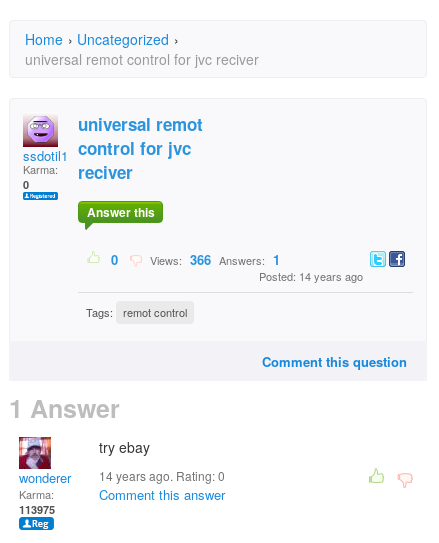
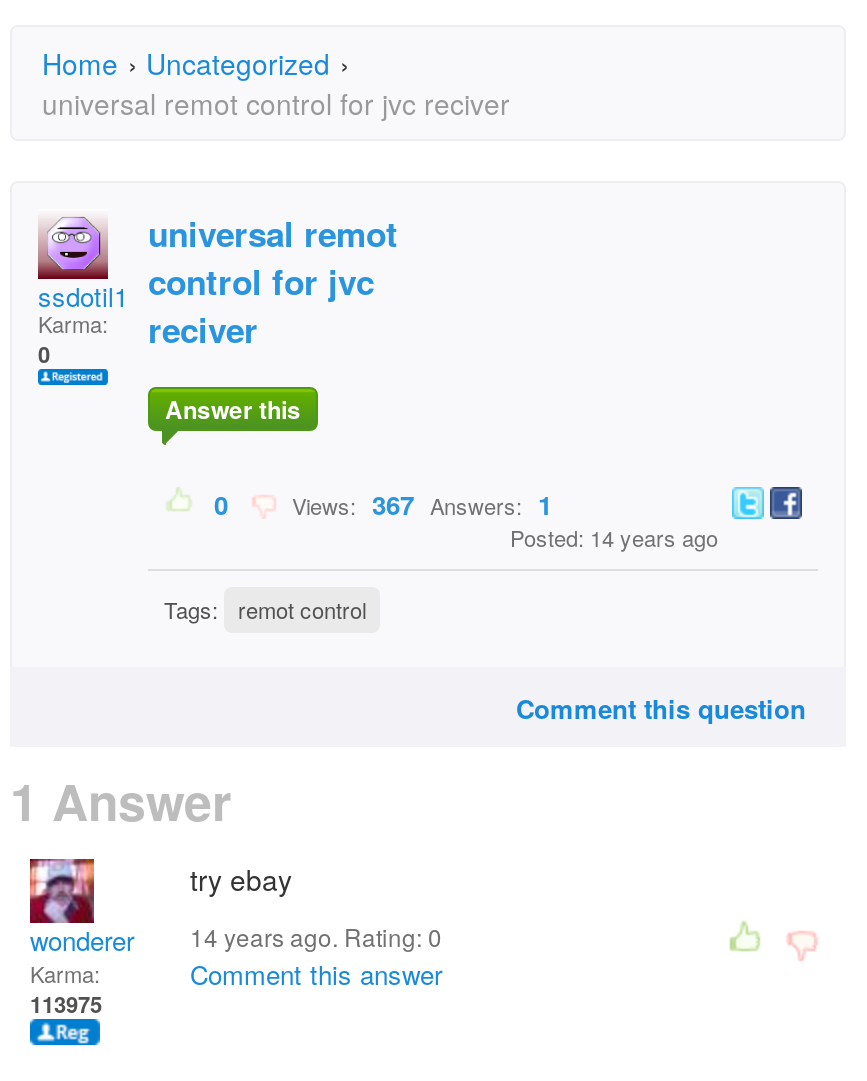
- Views: 366 Answers: 1
+ Views: 367 Answers: 1
